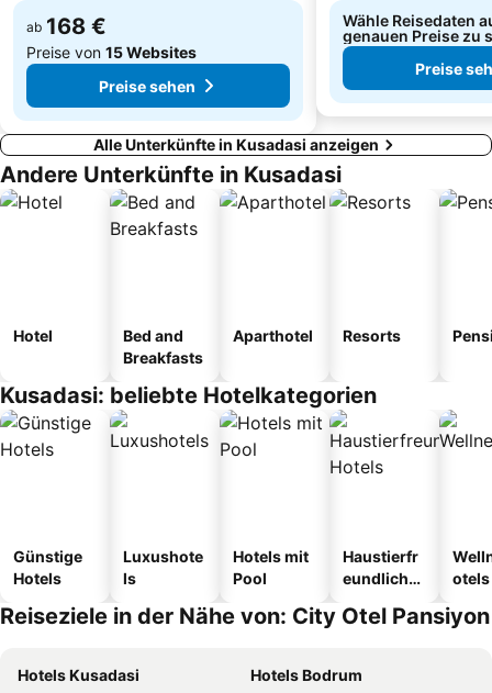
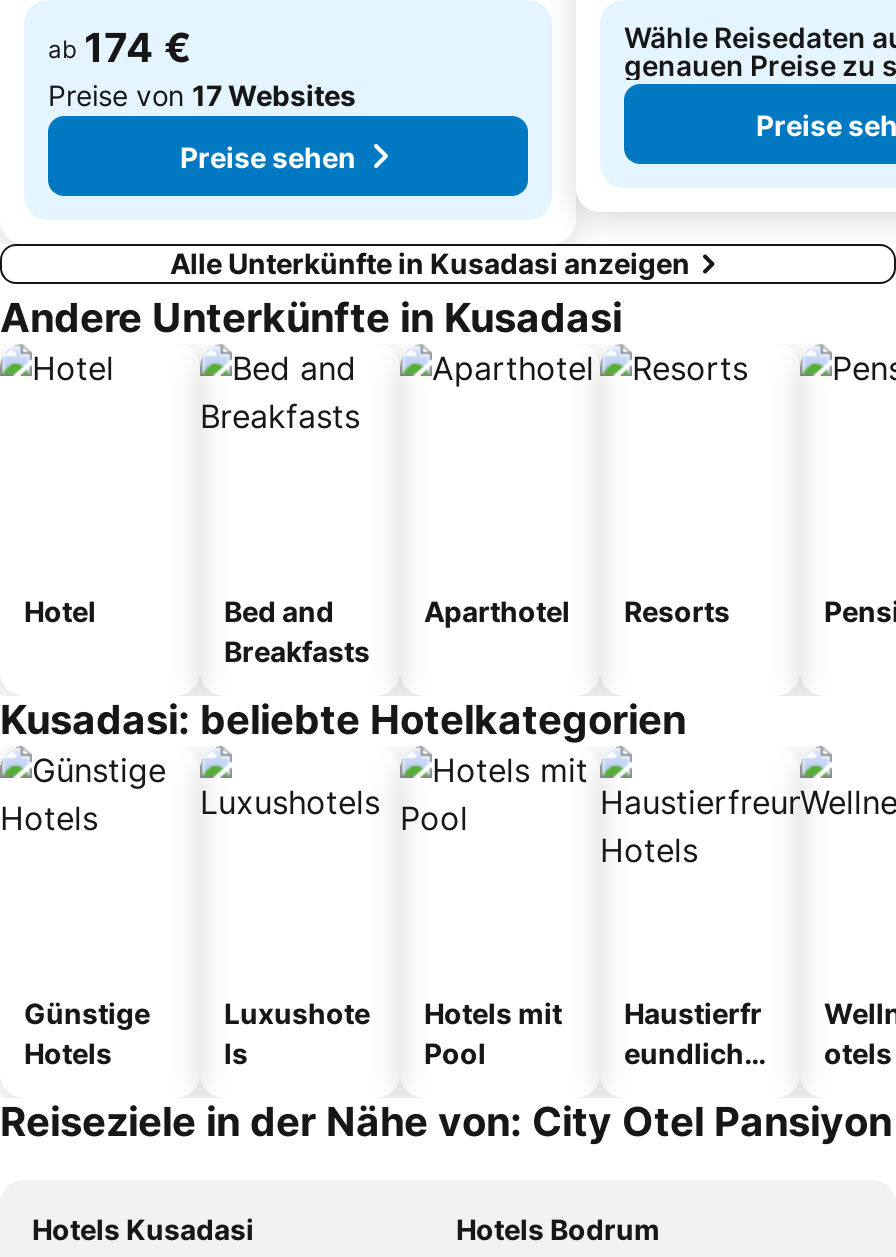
- ab 168 €
+ ab 174 €

- Preise von 15 Websites
+ Preise von 17 Websites
